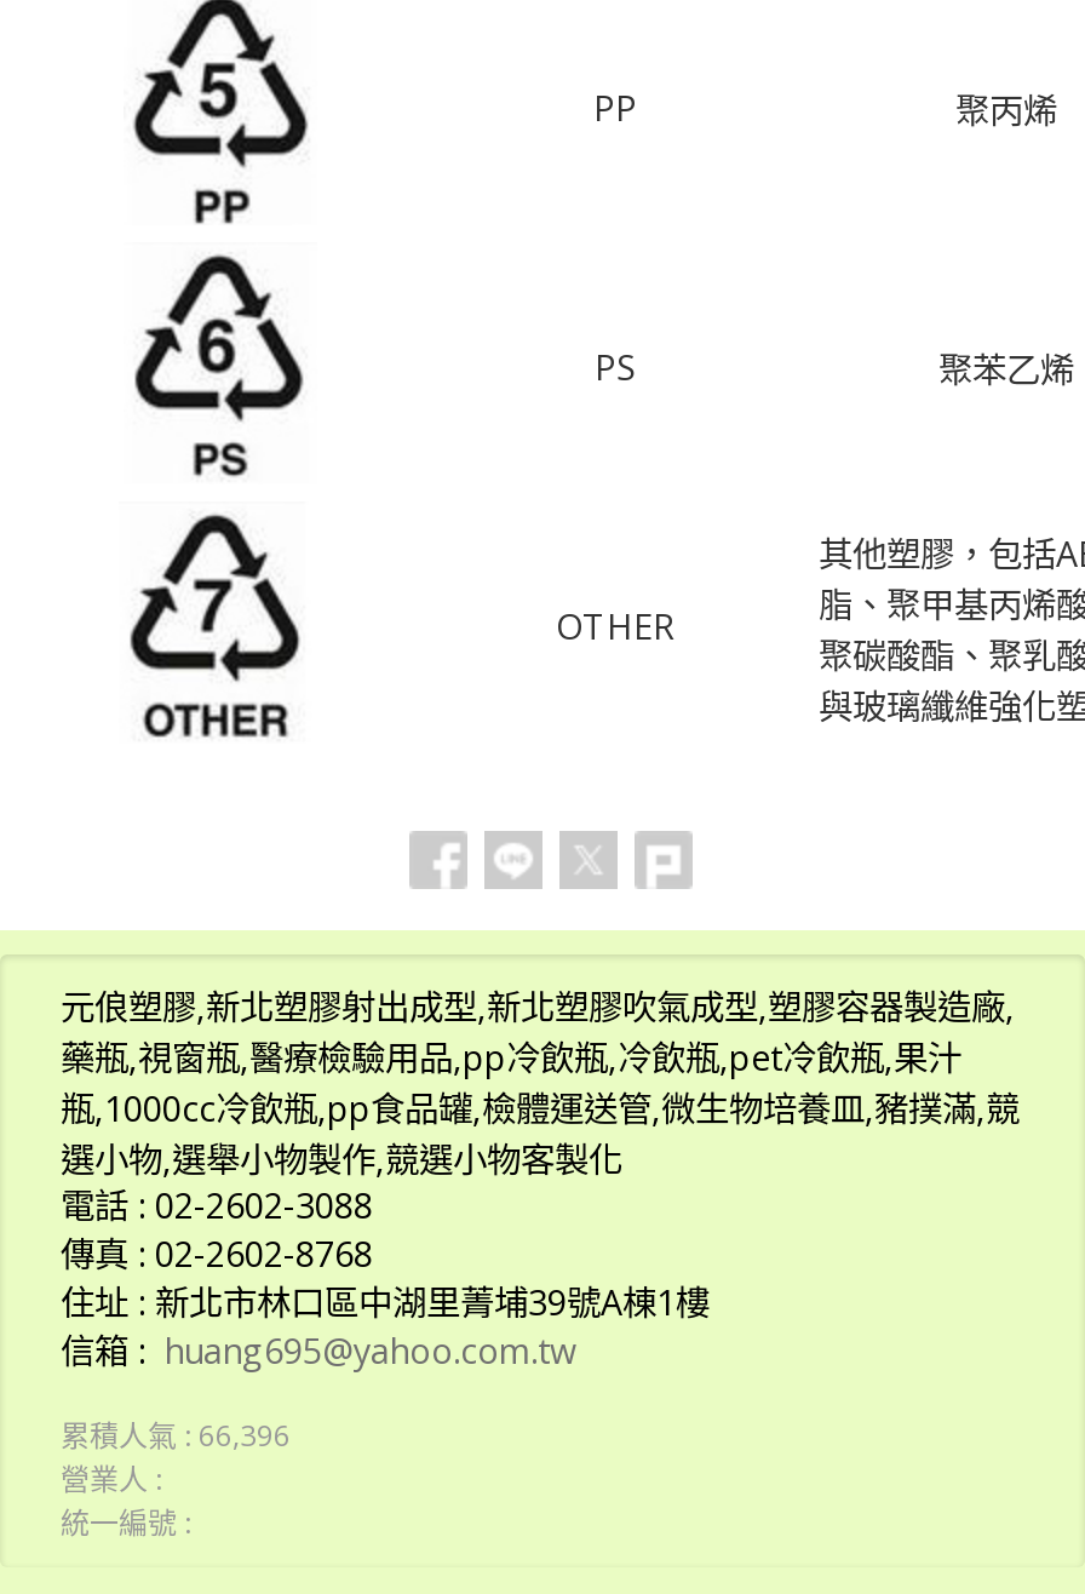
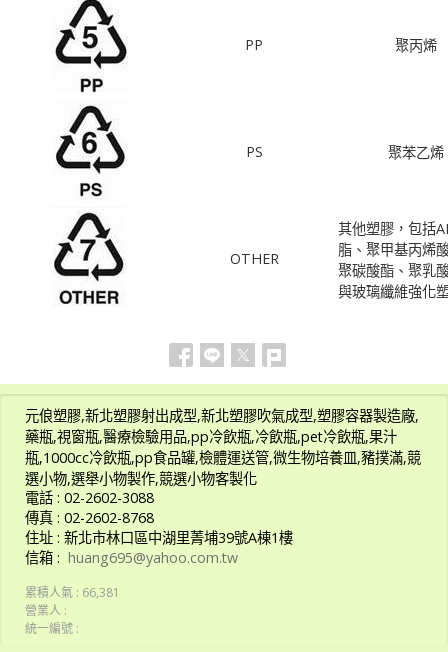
- 累積人氣 : 66,396
+ 累積人氣 : 66,381
